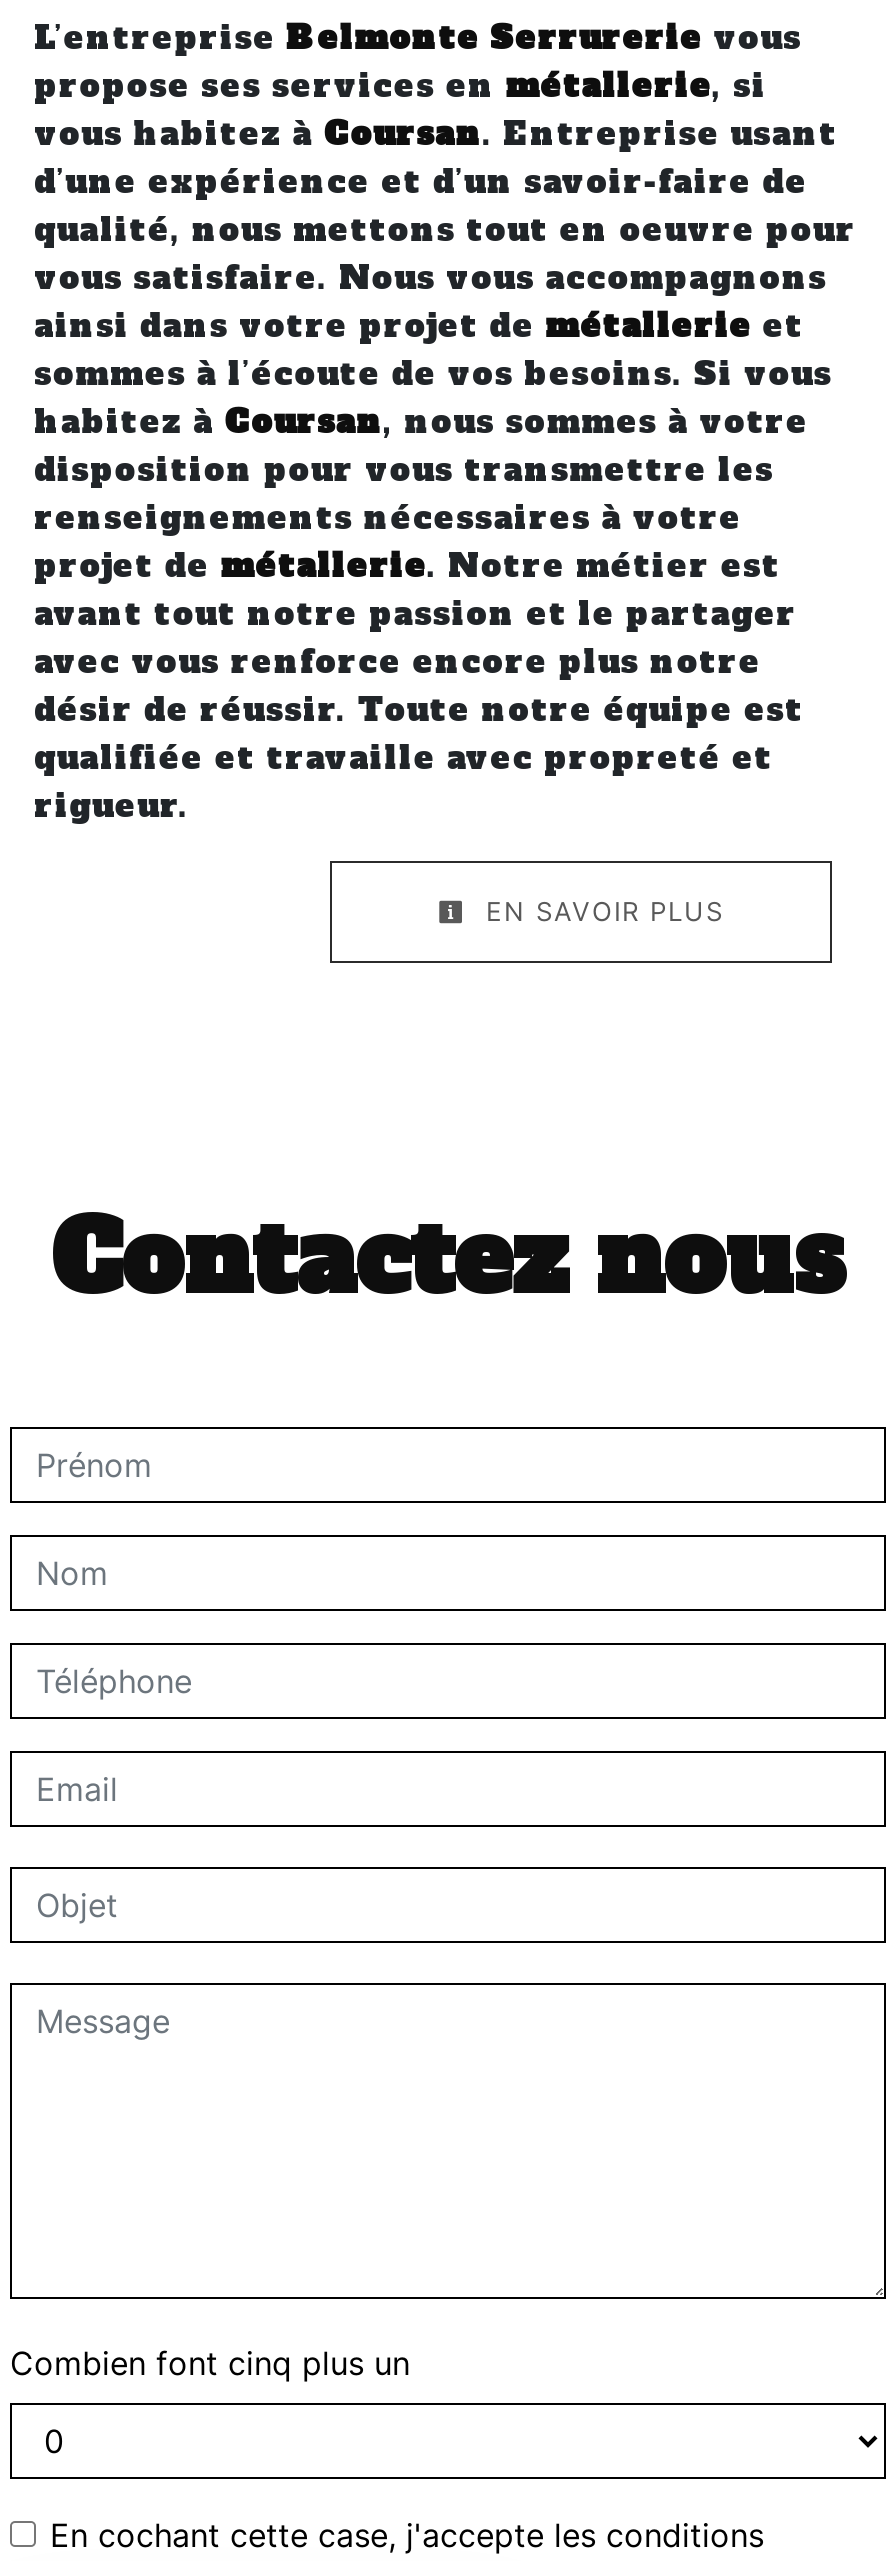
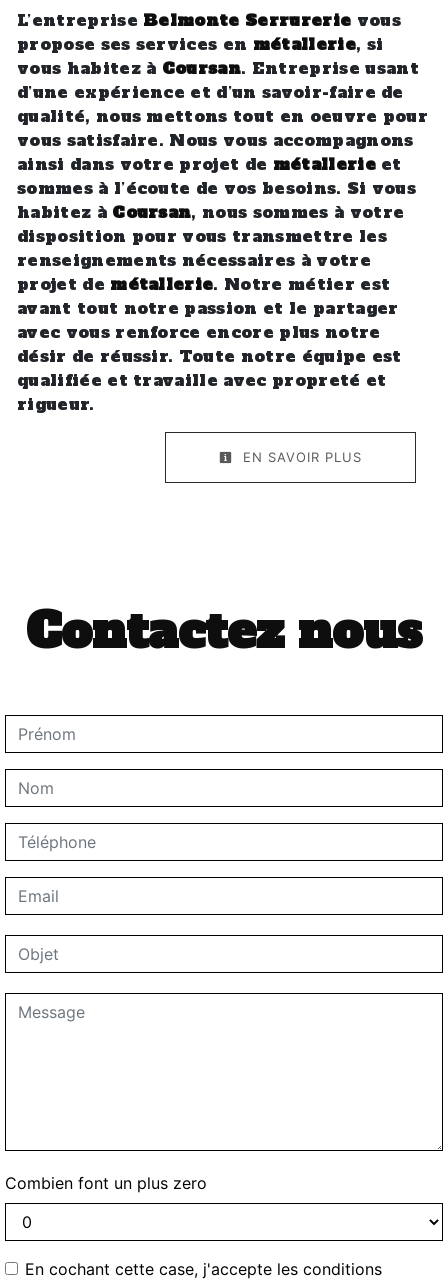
- Combien font cinq plus un
+ Combien font un plus zero
